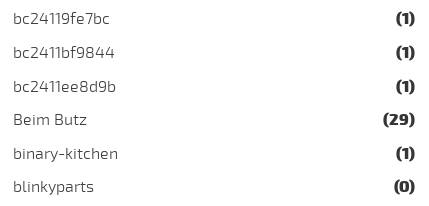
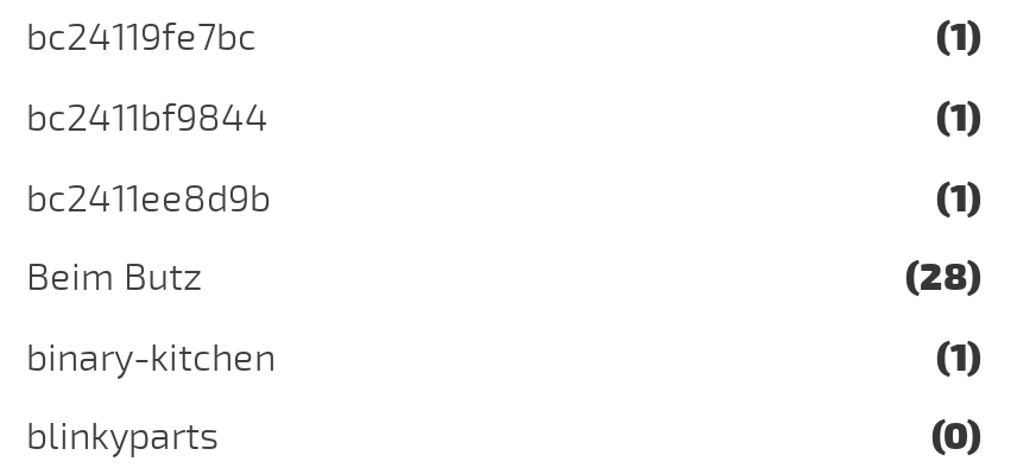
- (29)
+ (28)
